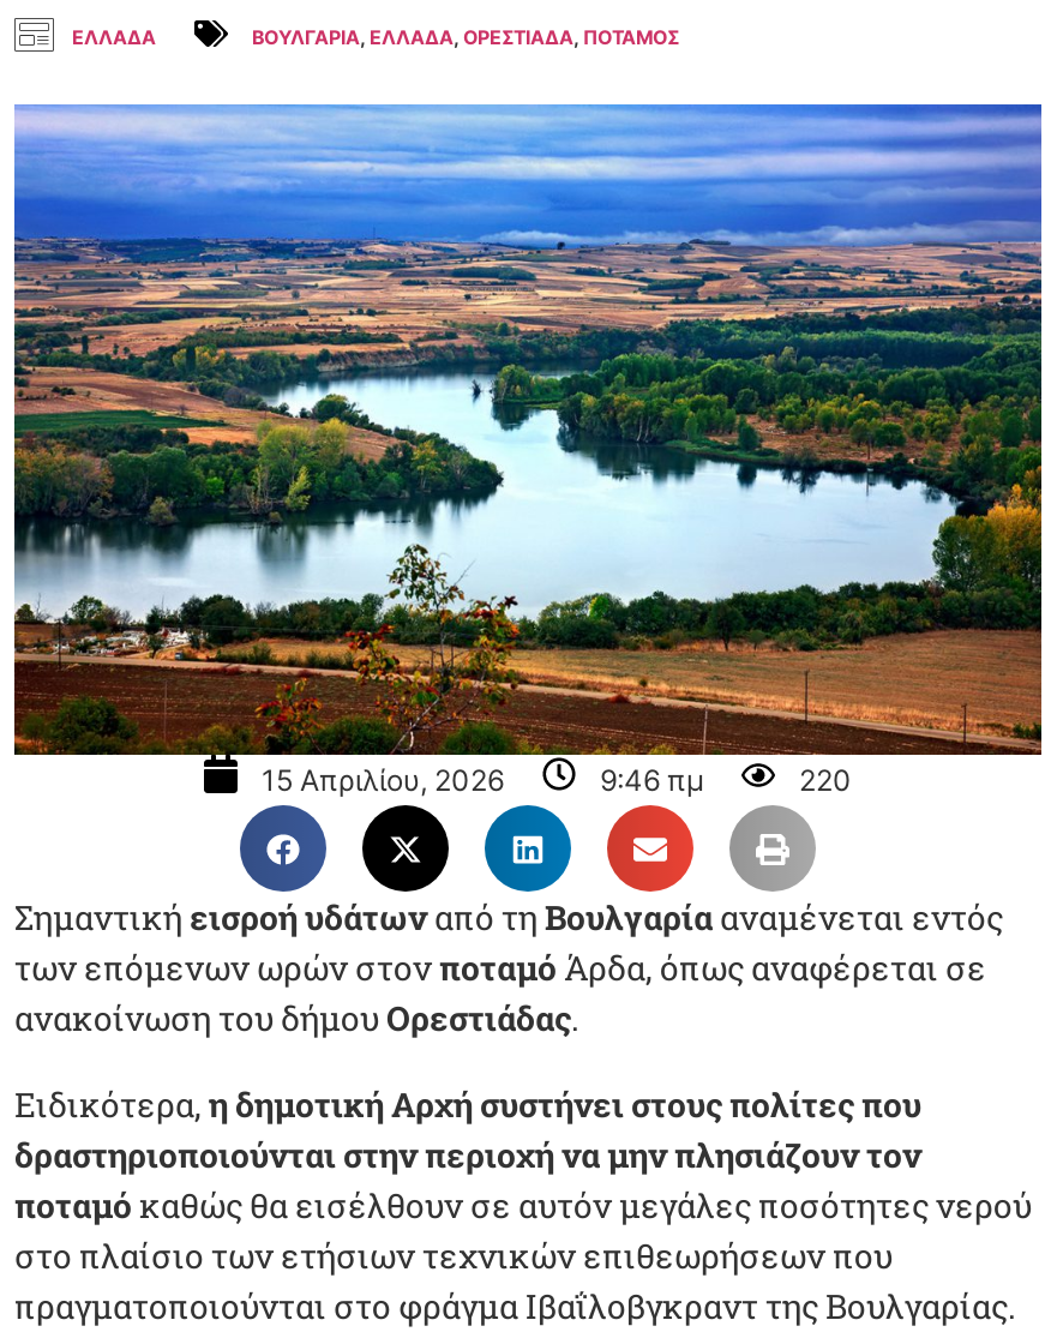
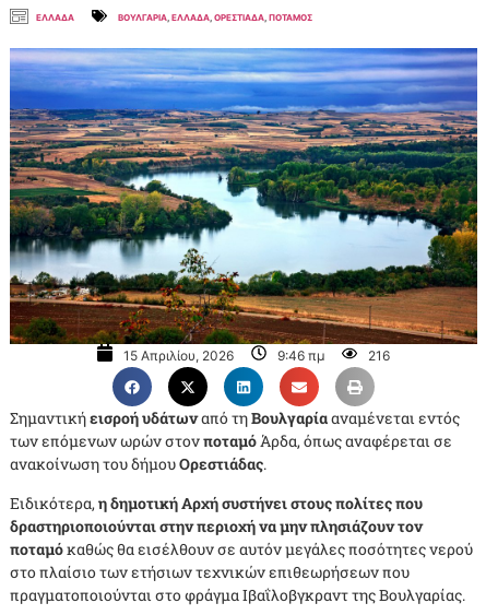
- 220
+ 216
